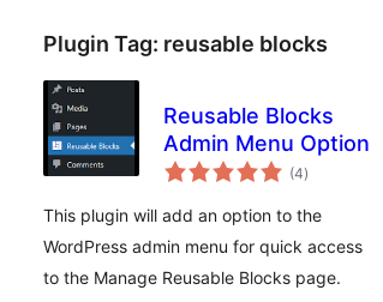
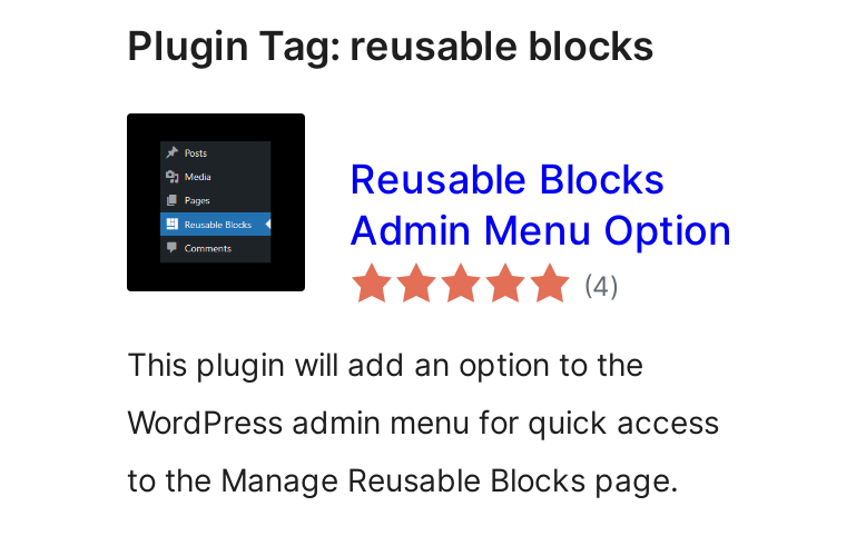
- [image]
+ [image]
